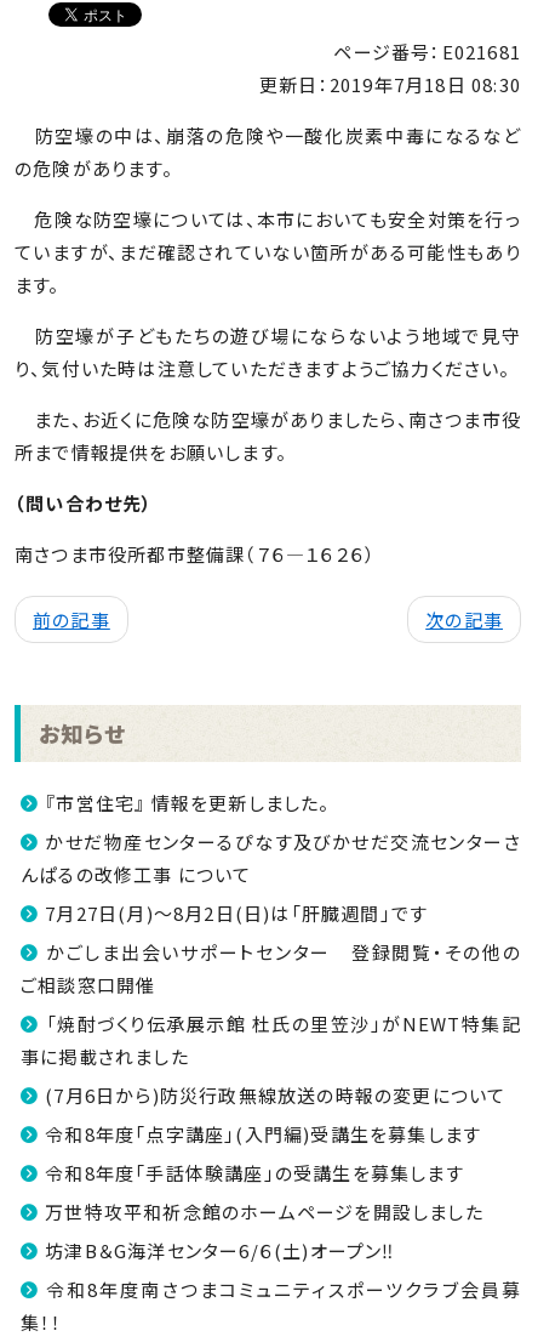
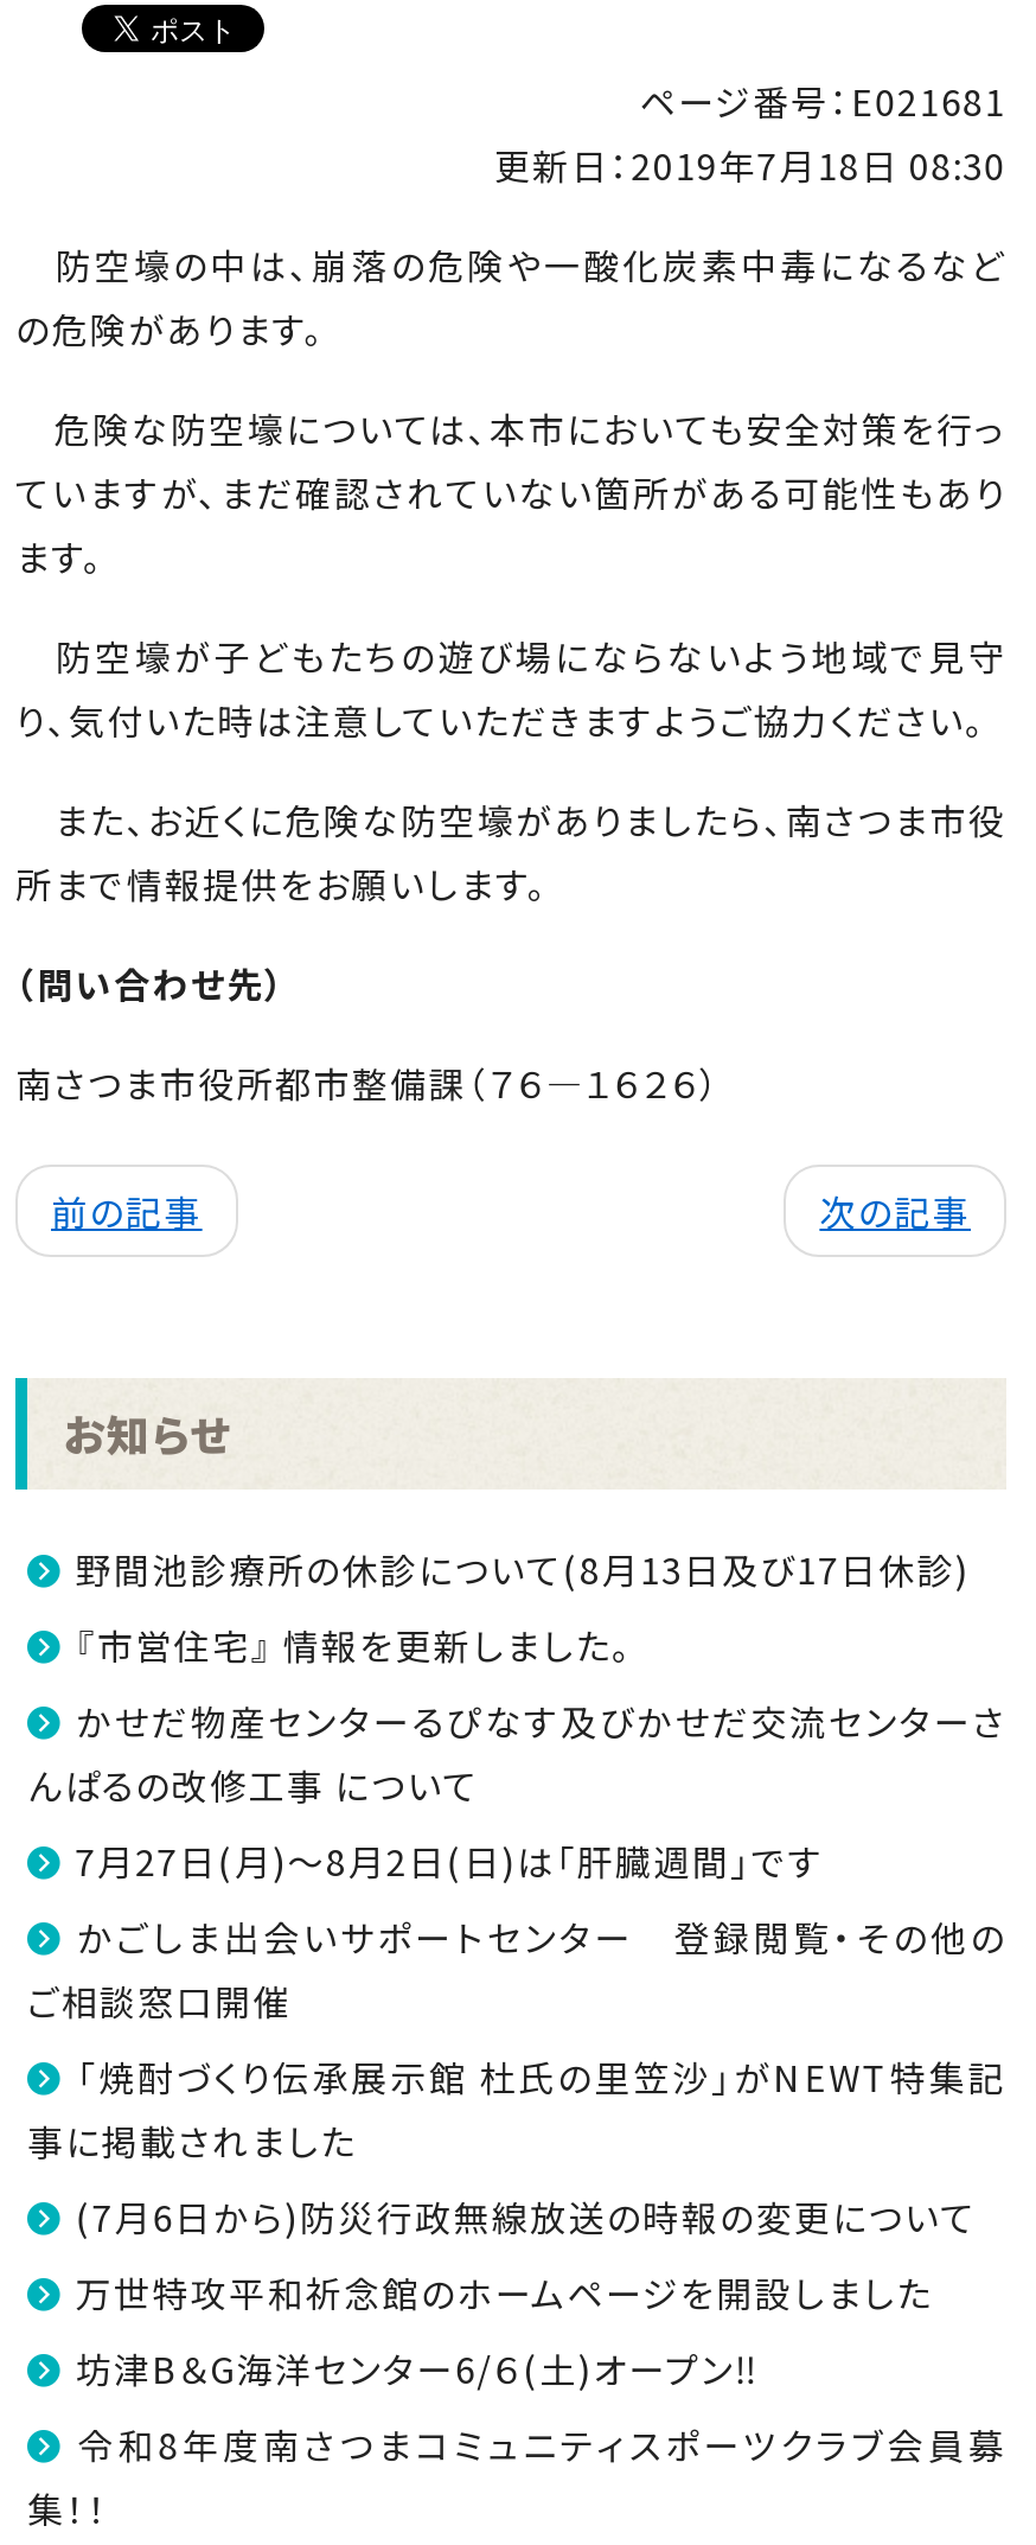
+ 野間池診療所の休診について(8月13日及び17日休診)

moved down: 『市営住宅』 情報を更新しました。 | かせだ物産センターるぴなす及びかせだ交流センターさ | んぱるの改修工事 について | ... | 事に掲載されました | (7月6日から)防災行政無線放送の時報の変更について

- 令和8年度「点字講座」(入門編)受講生を募集します
- 令和8年度「手話体験講座」の受講生を募集します
